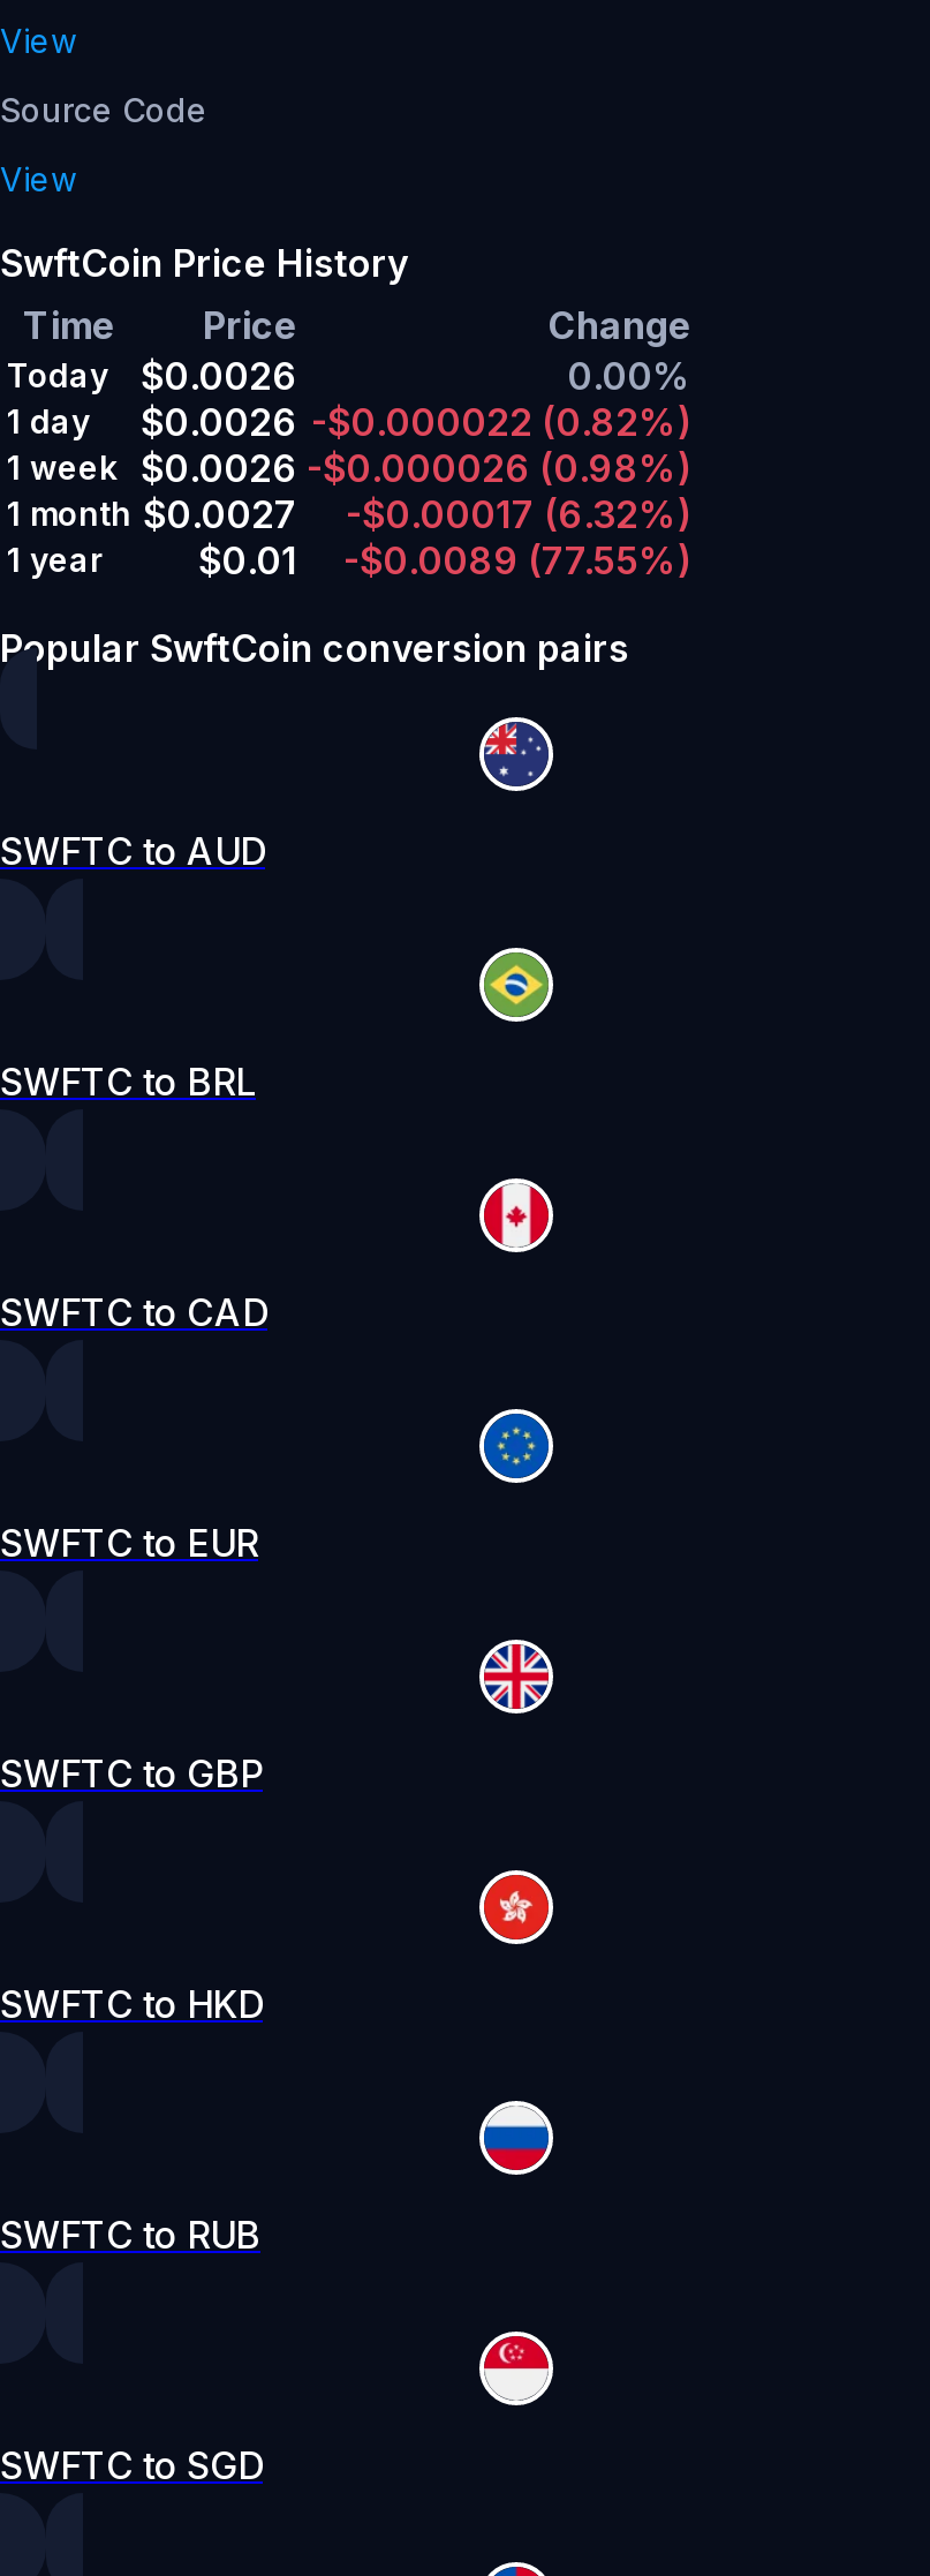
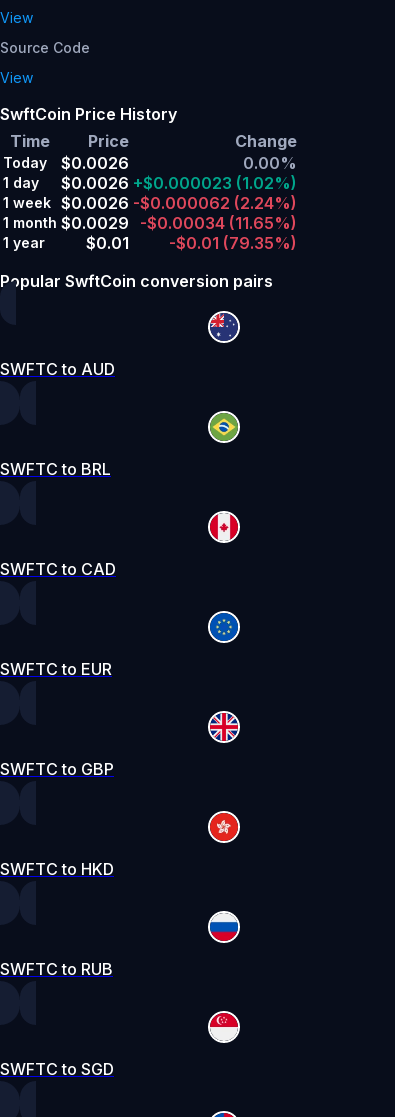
- $0.0026 -$0.000022 (0.82%)
- 1 week $0.0026 -$0.000026 (0.98%)
- 1 month $0.0027
- -$0.00017 (6.32%)
+ $0.0026 +$0.000023 (1.02%)
+ 1 week $0.0026 -$0.000062 (2.24%)
+ 1 month $0.0029 -$0.00034 (11.65%)

- $0.01 -$0.0089 (77.55%)
+ $0.01 -$0.01 (79.35%)
